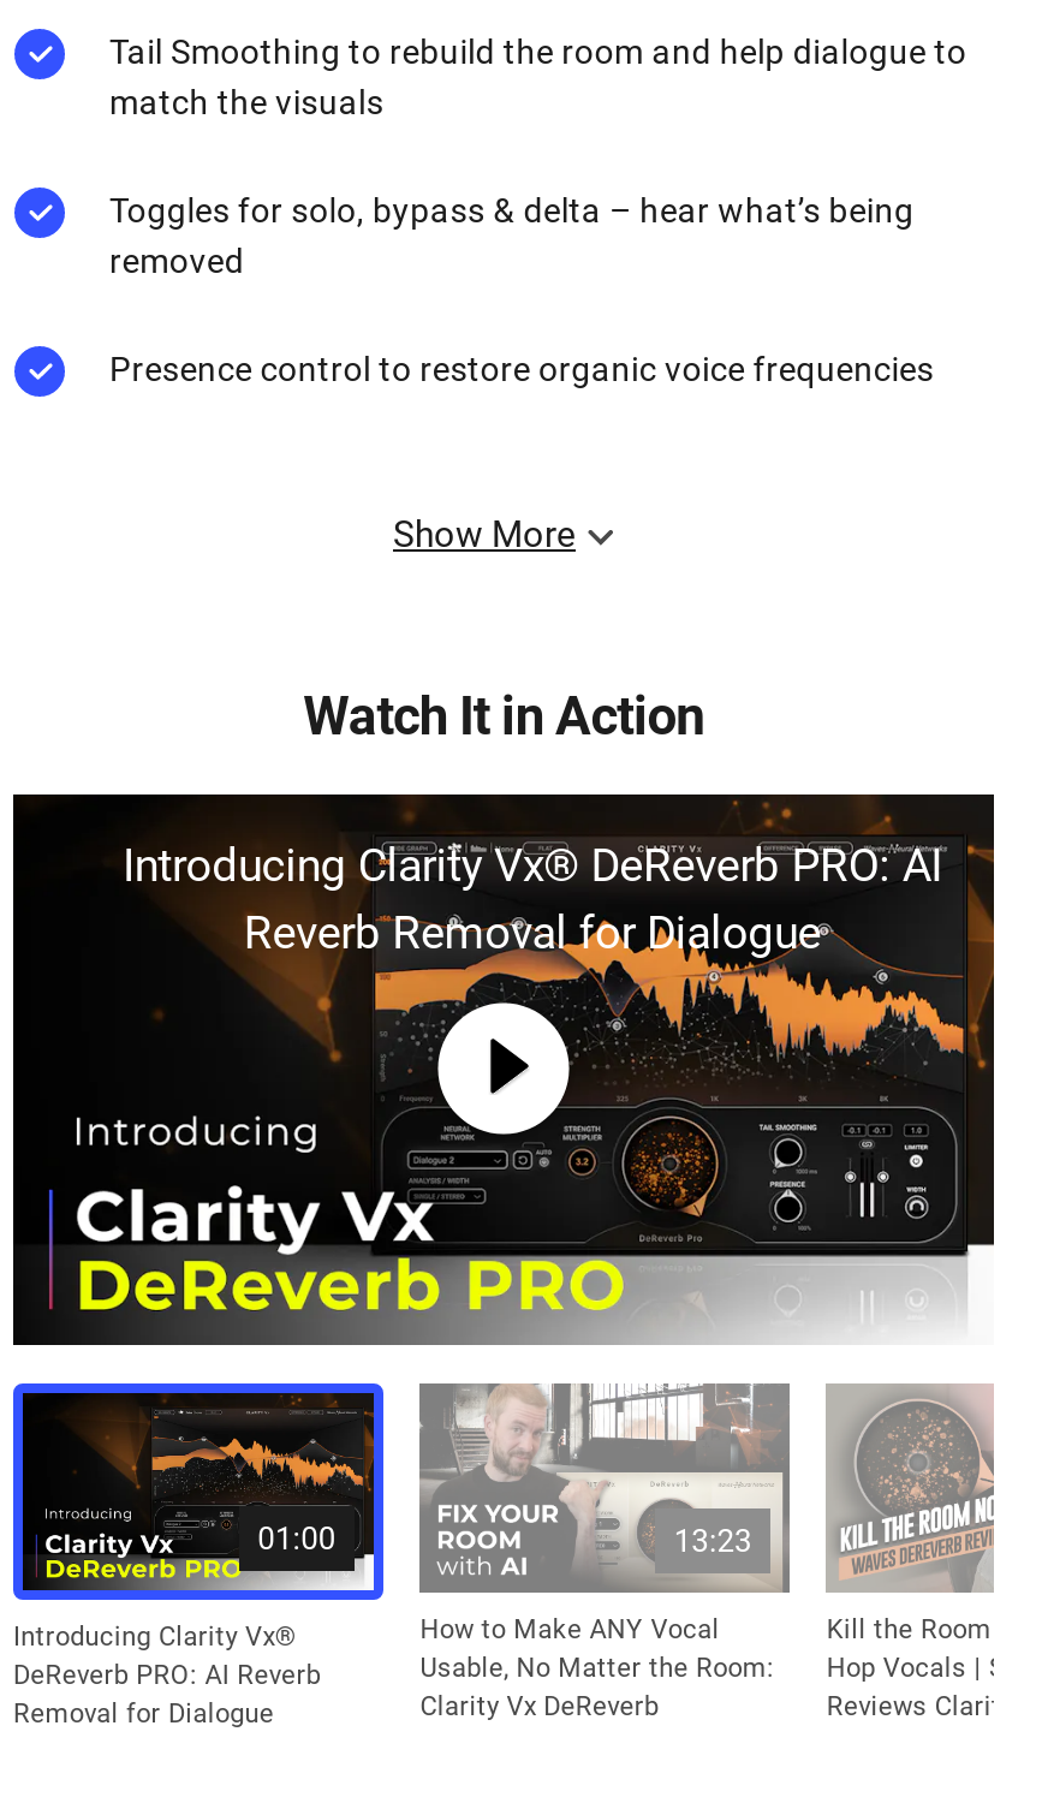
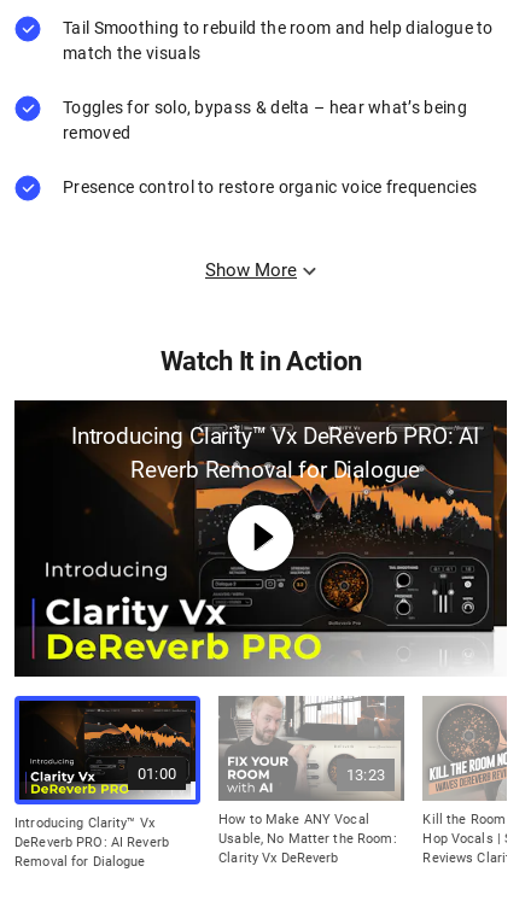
- Introducing Clarity Vx® DeReverb PRO: AI
+ Introducing Clarity™ Vx DeReverb PRO: AI

- Introducing Clarity Vx®
+ Introducing Clarity™ Vx
